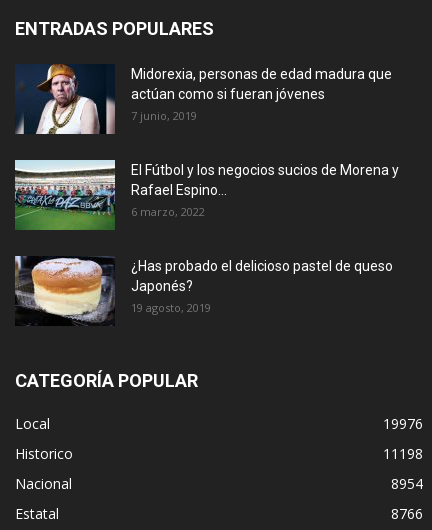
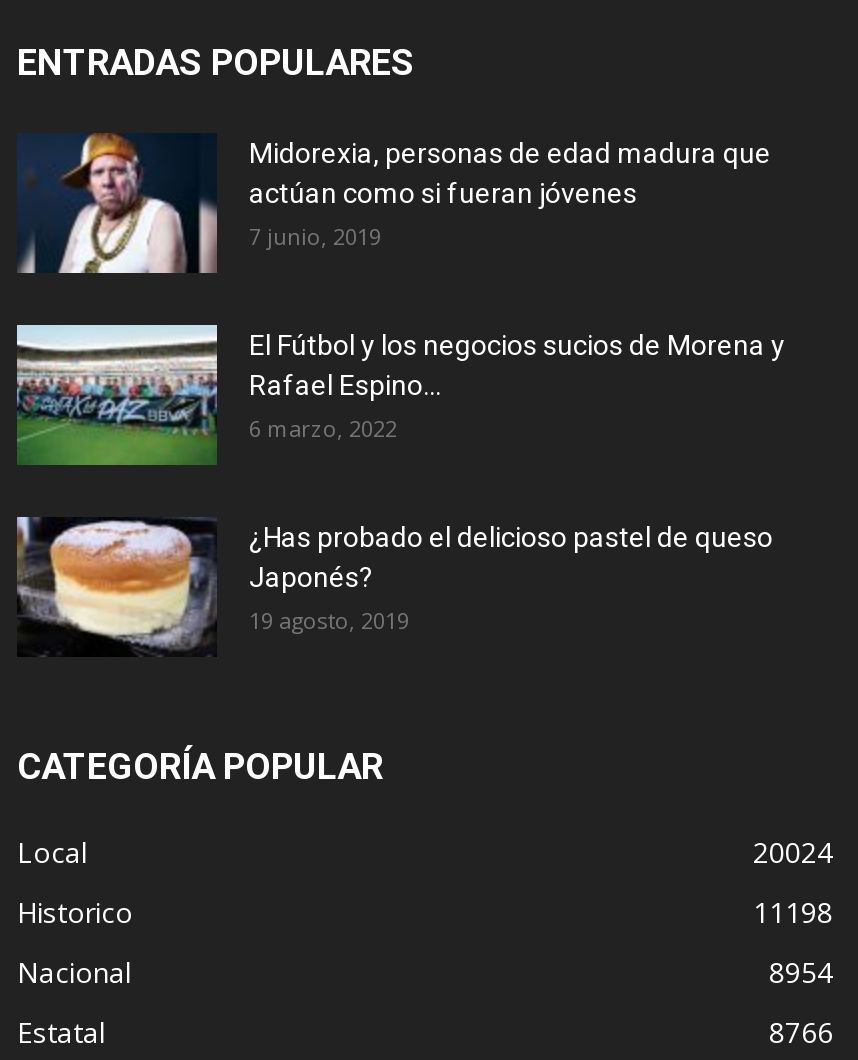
- 19976
+ 20024
